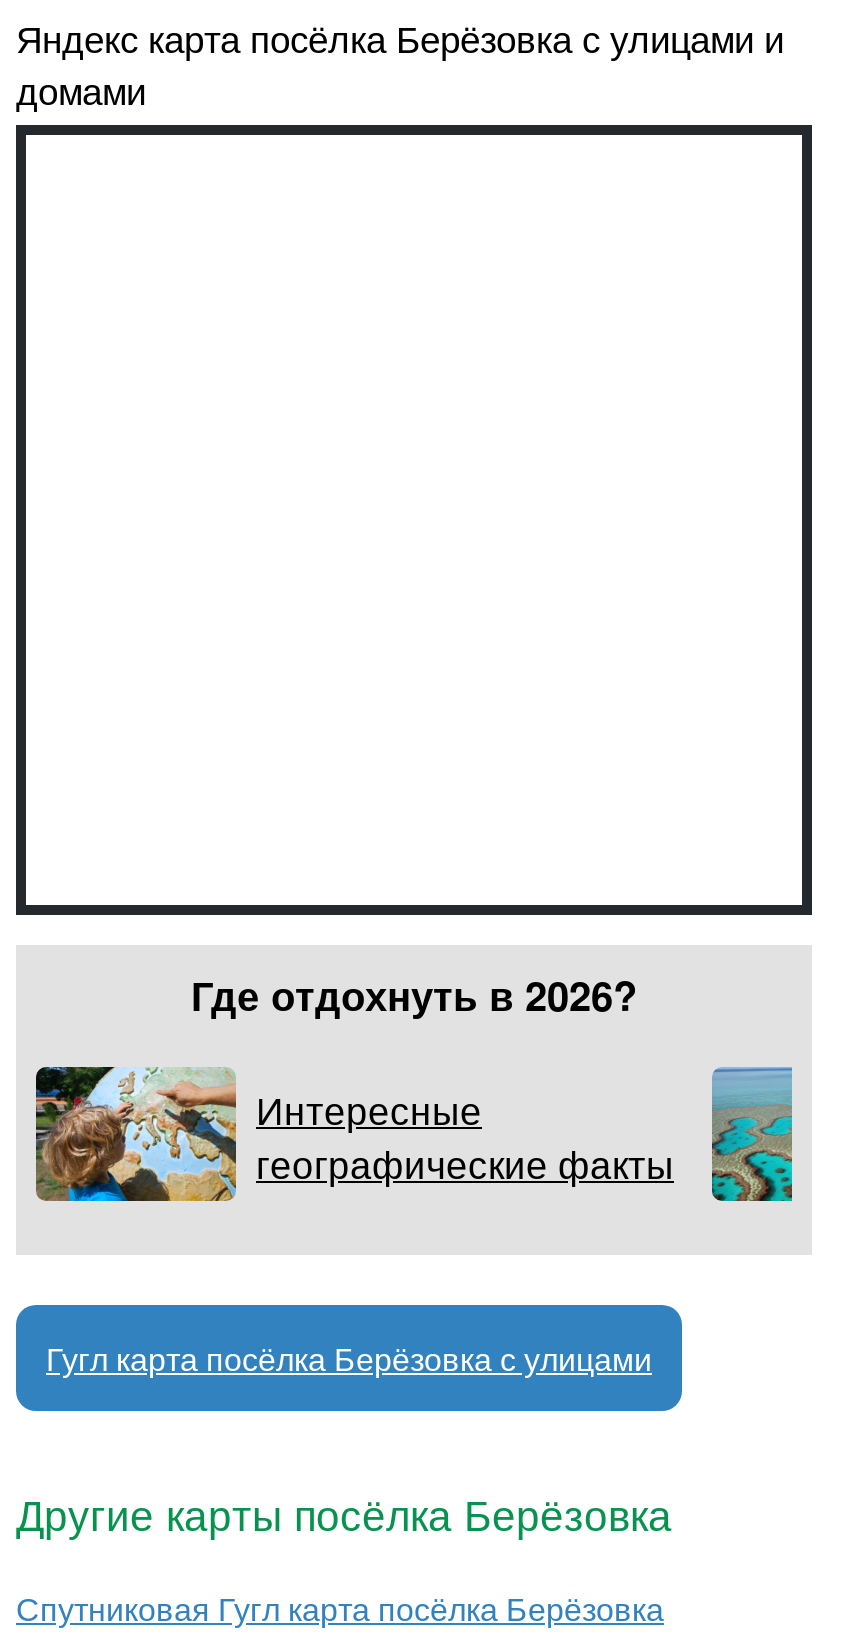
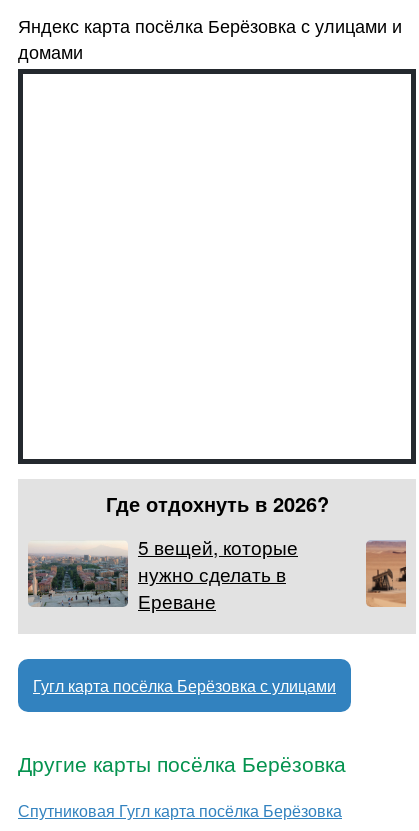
- [image]
- Интересные
- географические факты
+ [image]
+ 5 вещей, которые
+ нужно сделать в
+ Ереване

- [image]
+ [image]
